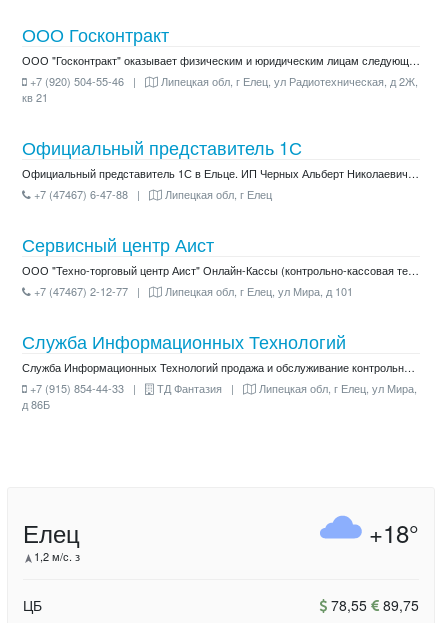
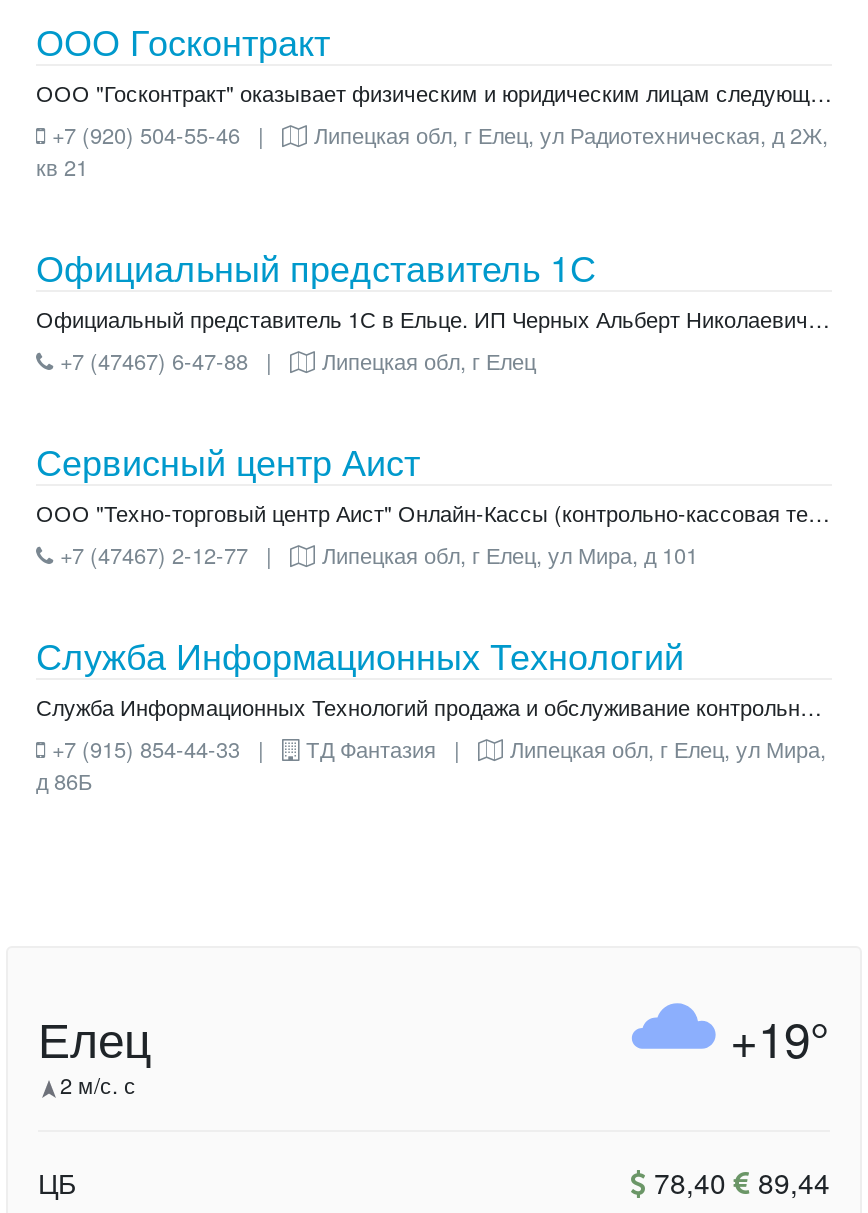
- +18°
+ +19°

- 1,2 м/с. з
+ 2 м/с. с

- 78,55 89,75
+ 78,40 89,44
